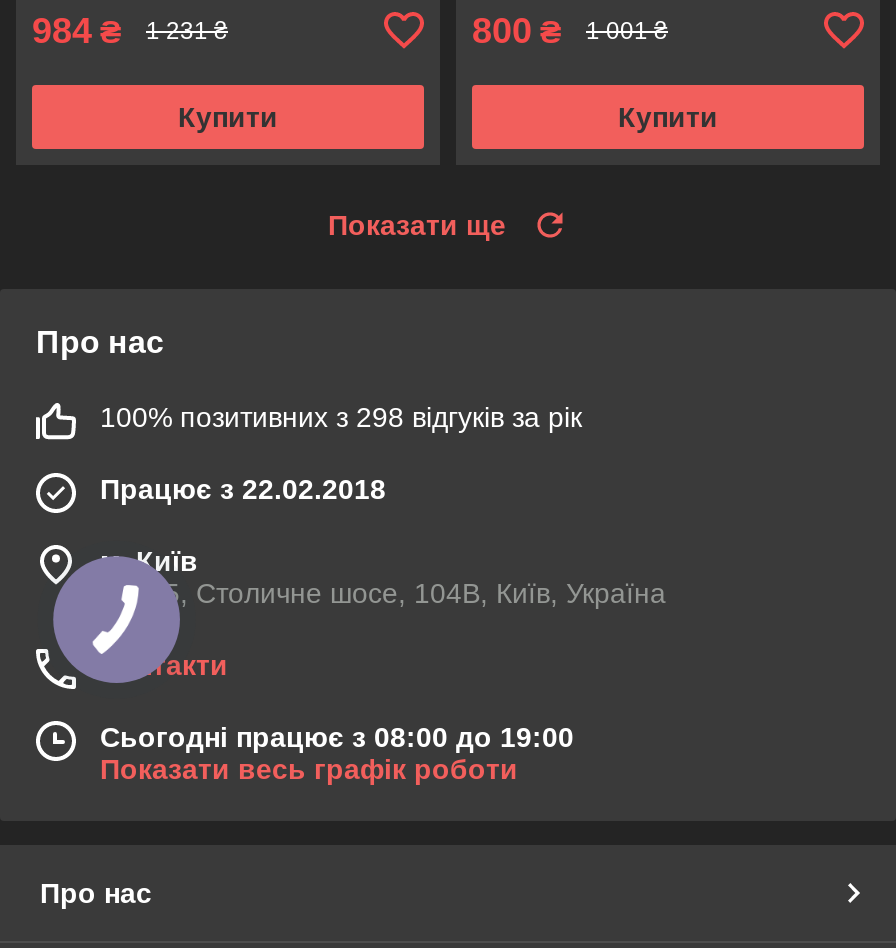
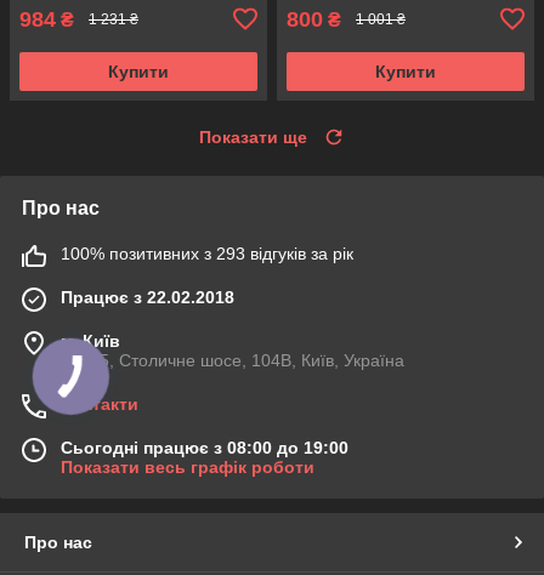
- 100% позитивних з 298 відгуків за рік
+ 100% позитивних з 293 відгуків за рік
